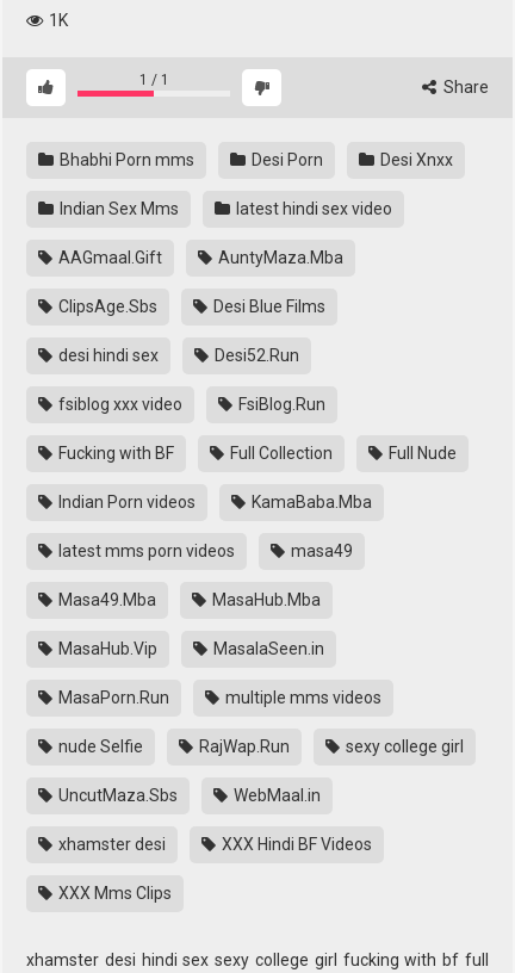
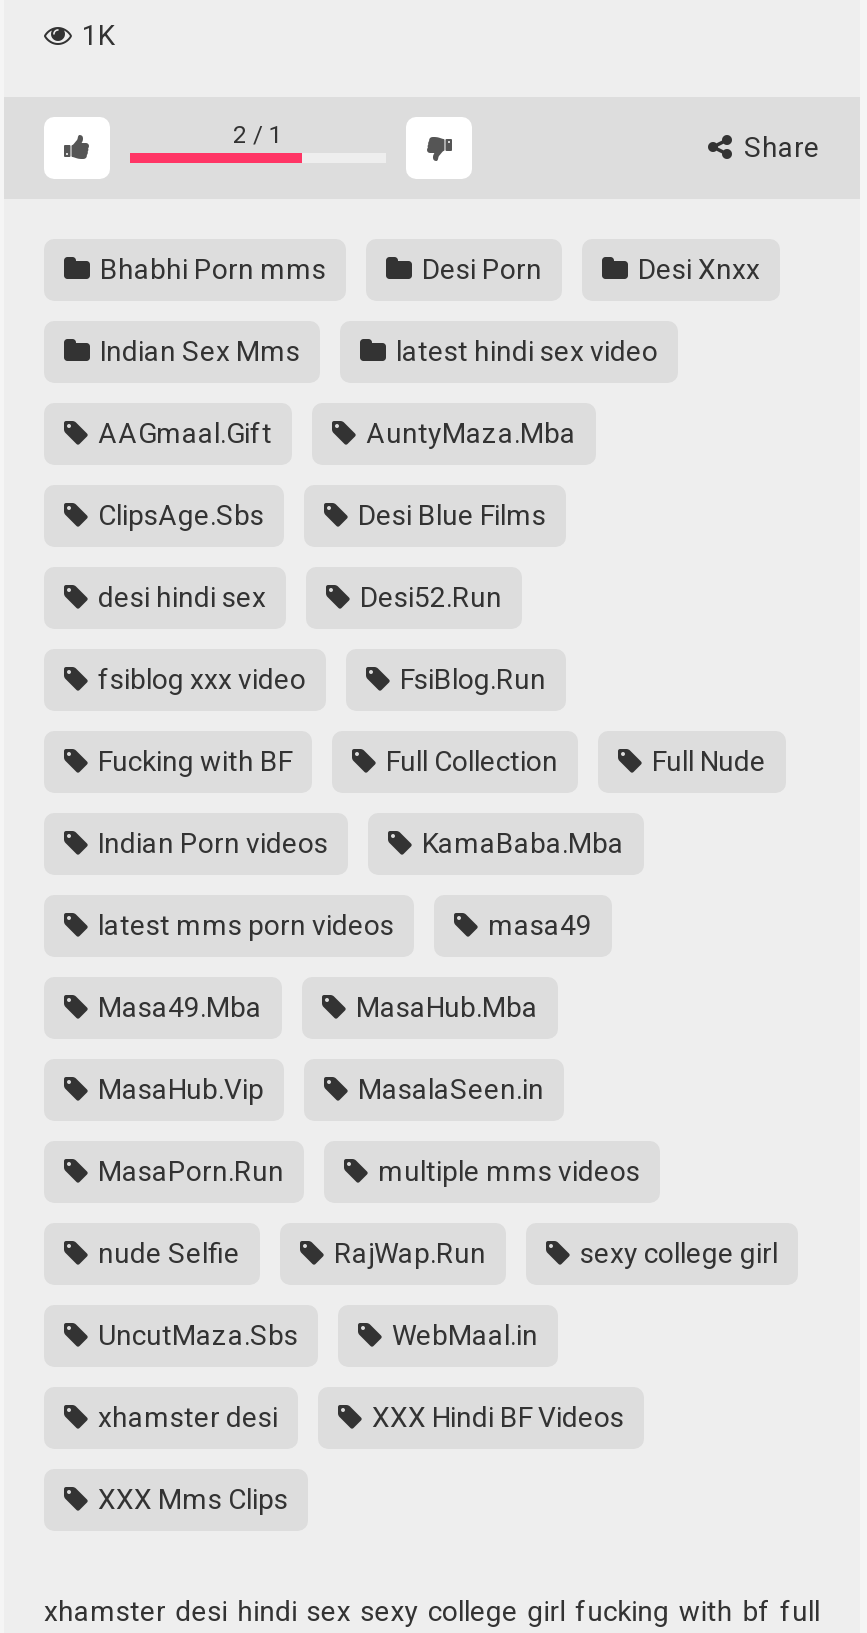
- 1 / 1
+ 2 / 1
